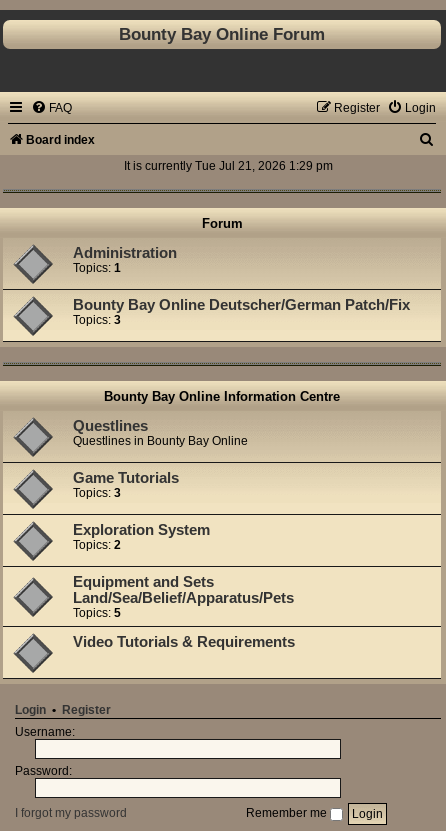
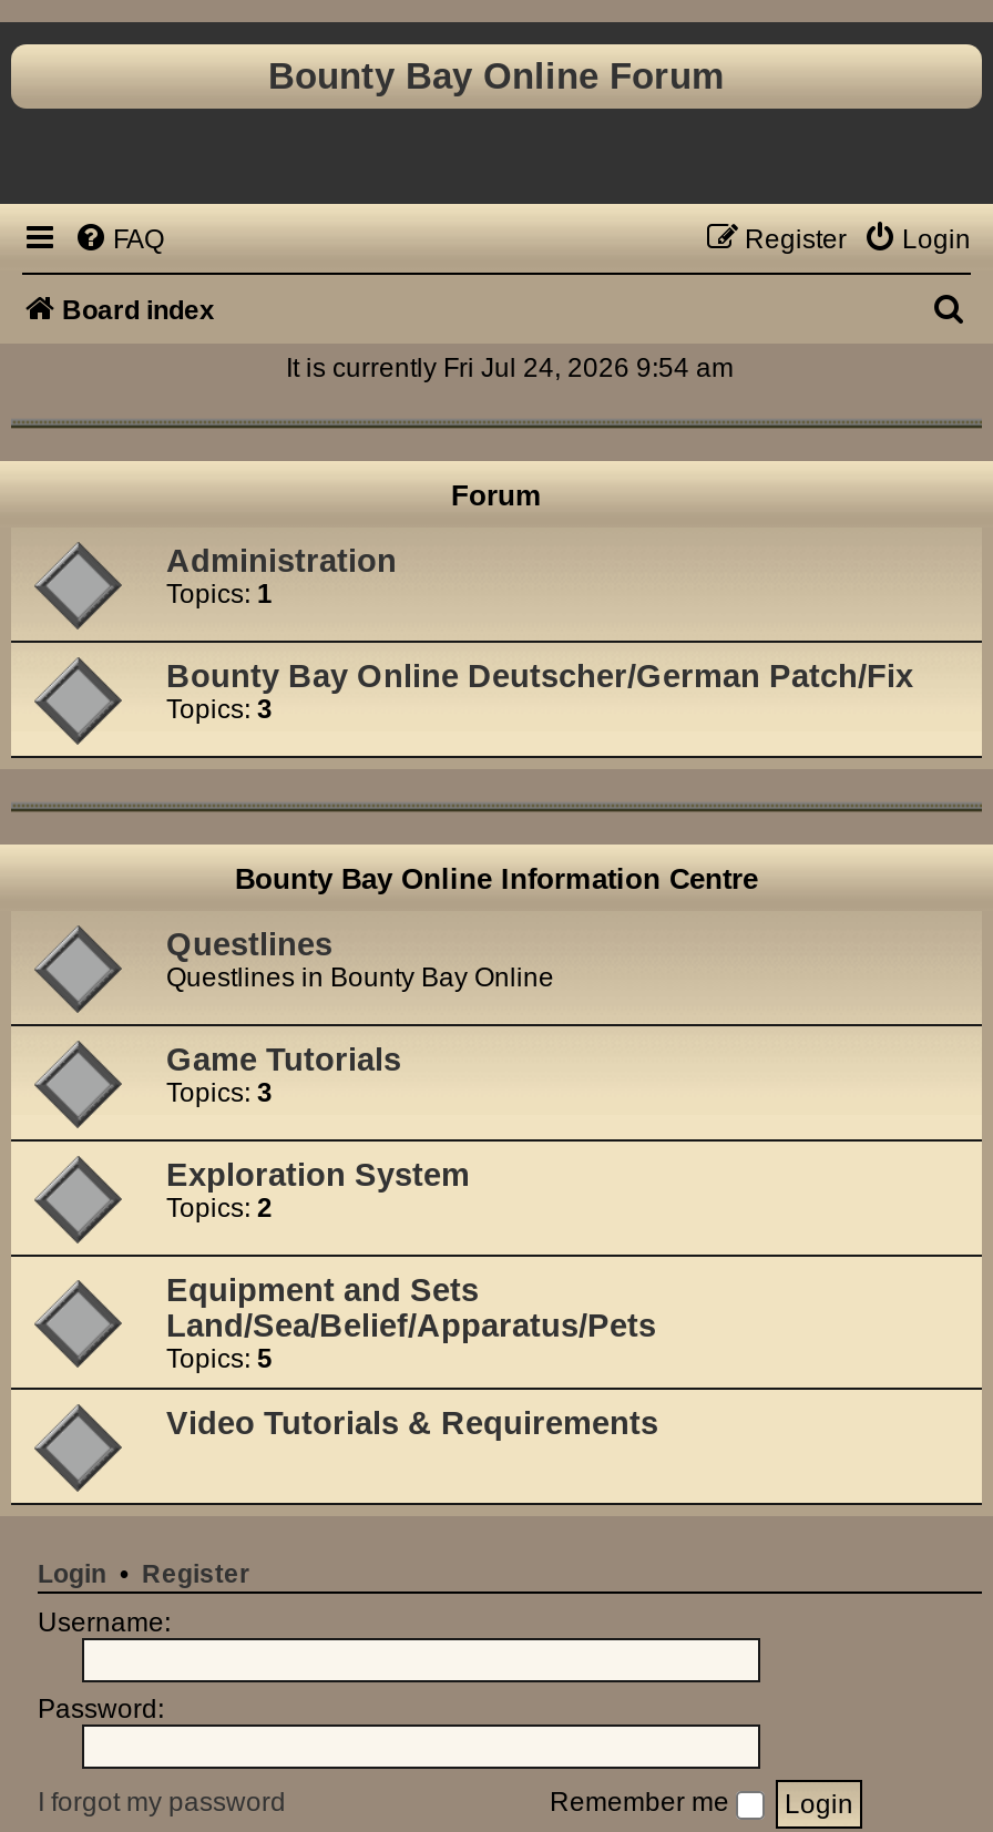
- It is currently Tue Jul 21, 2026 1:29 pm
+ It is currently Fri Jul 24, 2026 9:54 am
